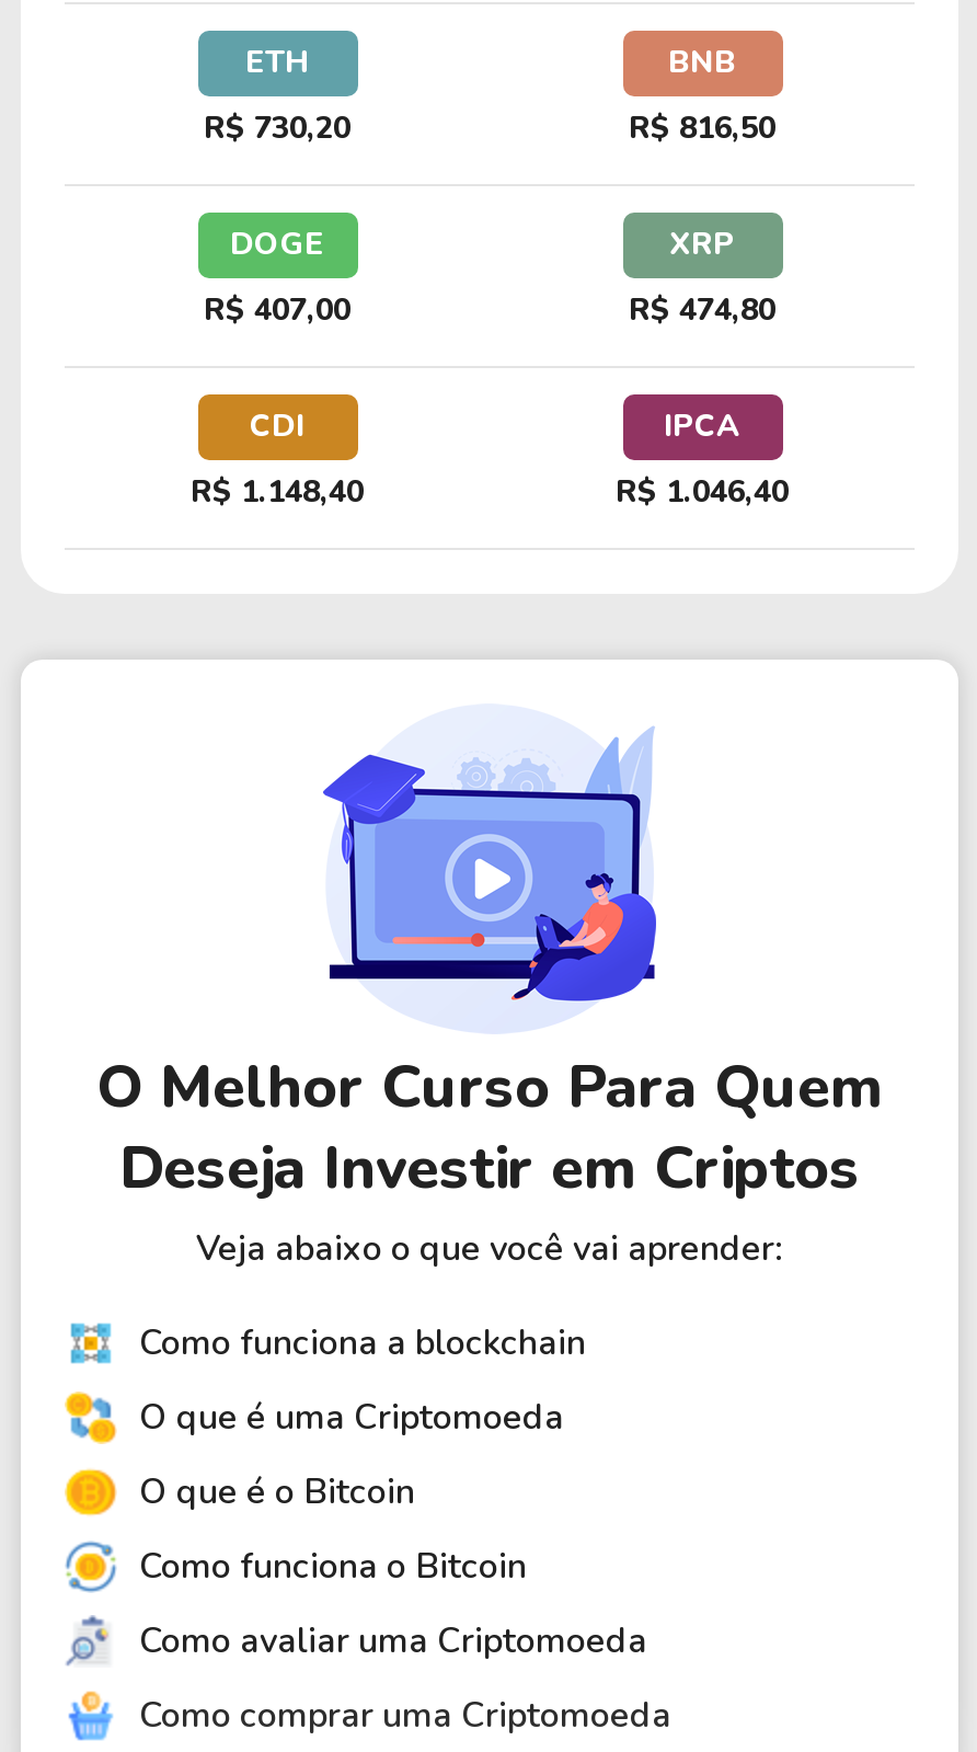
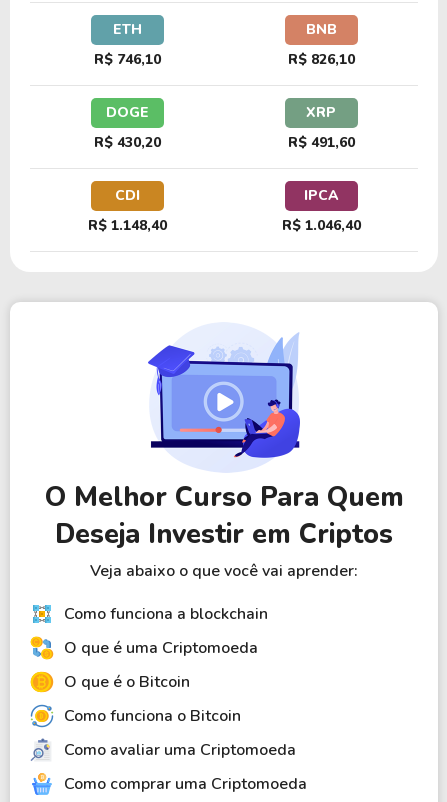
- R$ 730,20
+ R$ 746,10

- R$ 816,50
+ R$ 826,10

- R$ 407,00
+ R$ 430,20

- R$ 474,80
+ R$ 491,60
